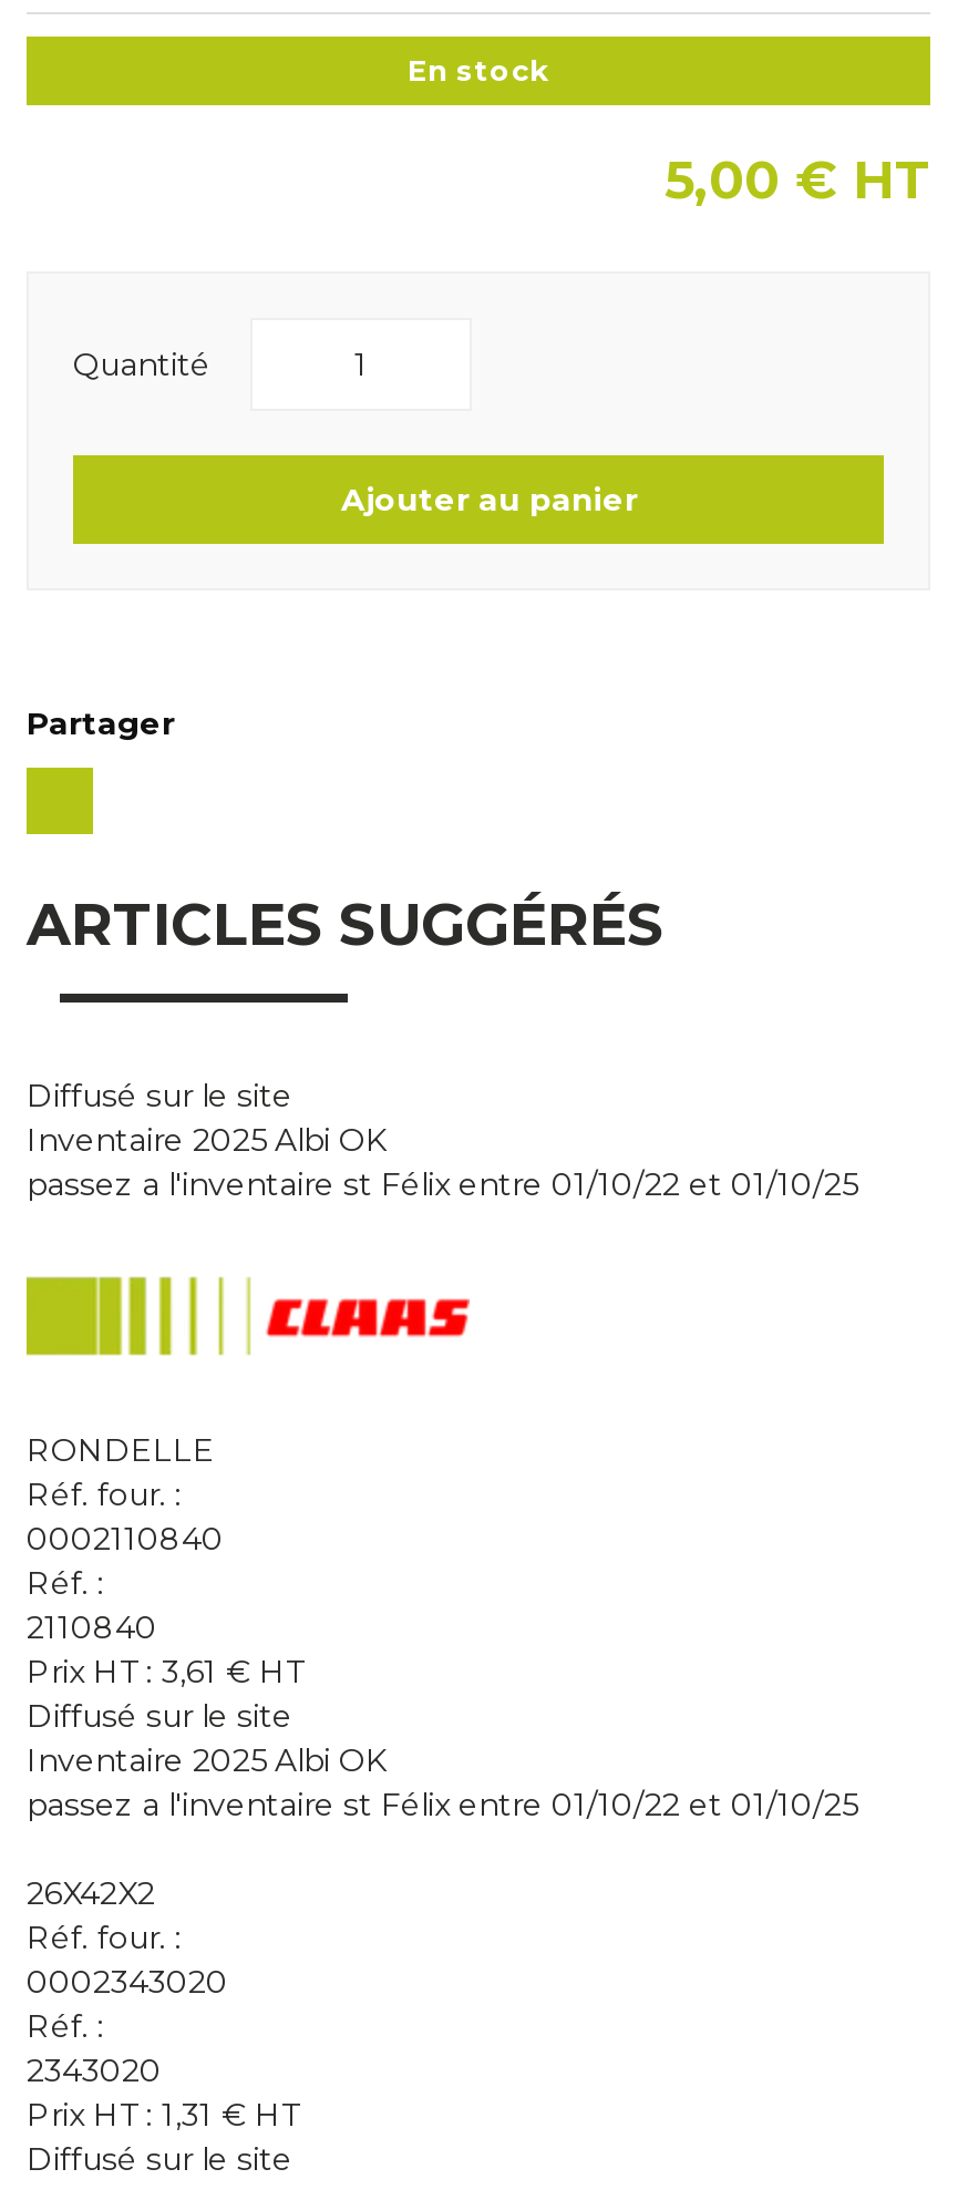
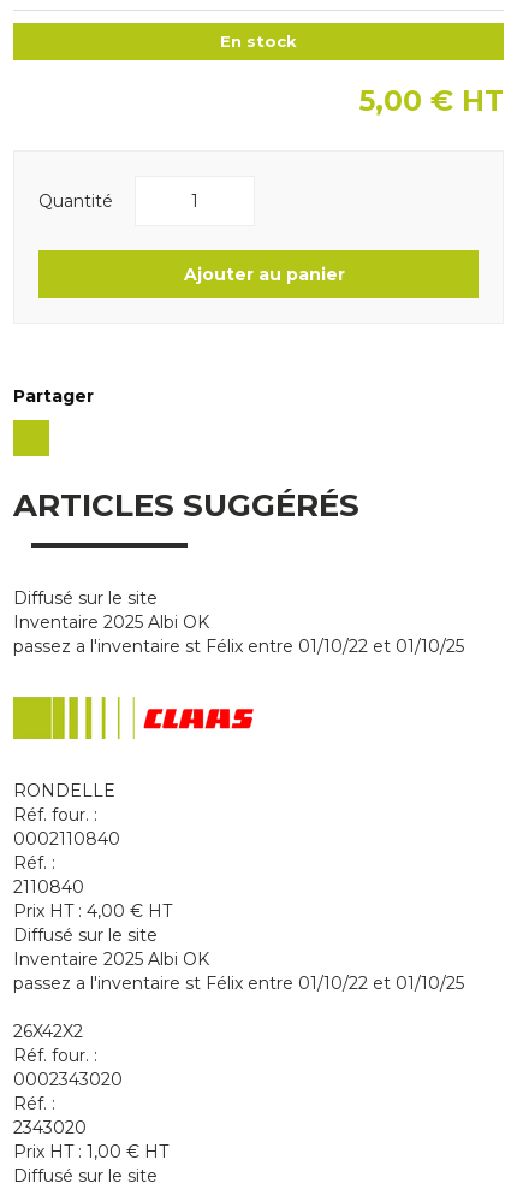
- Prix HT : 3,61 € HT
+ Prix HT : 4,00 € HT

- Prix HT : 1,31 € HT
+ Prix HT : 1,00 € HT
